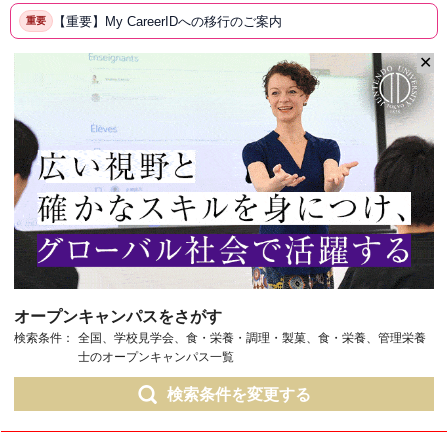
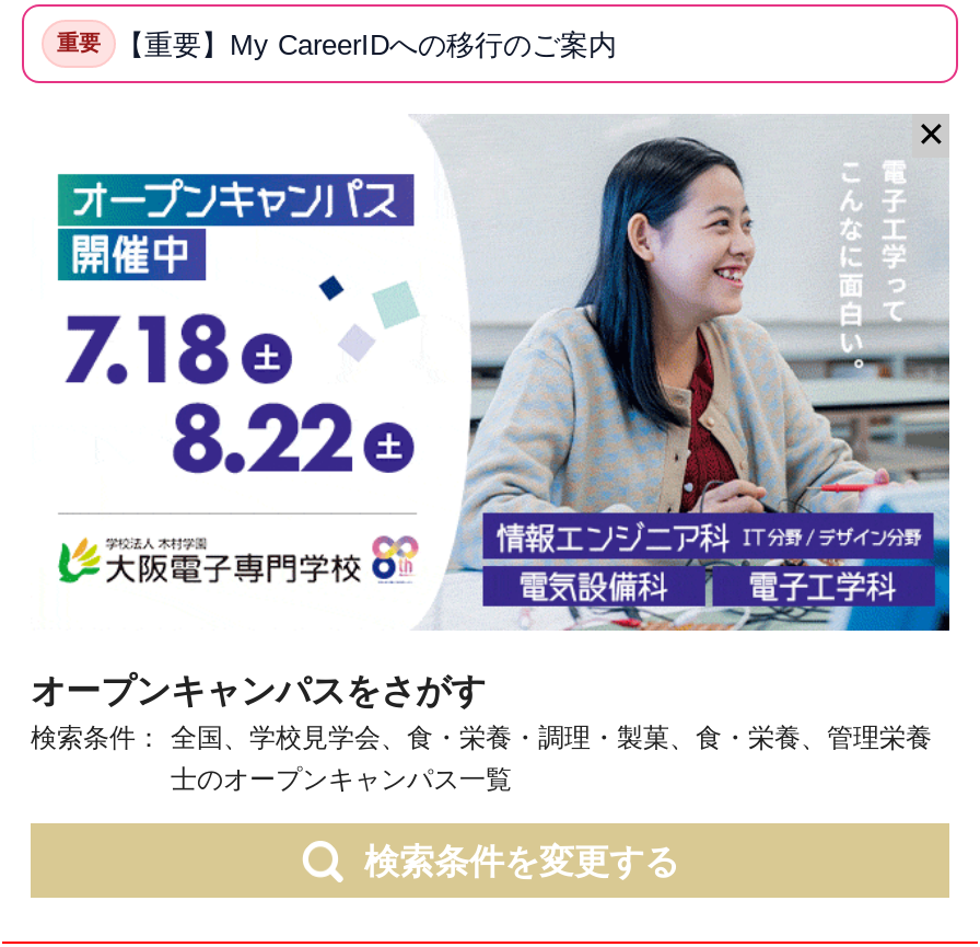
- [image]
+ [image]
